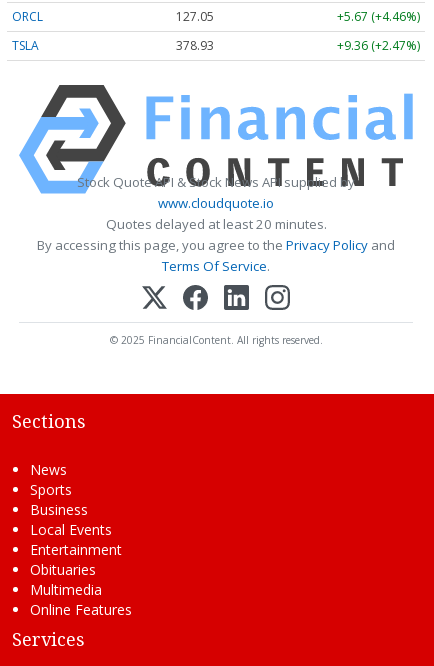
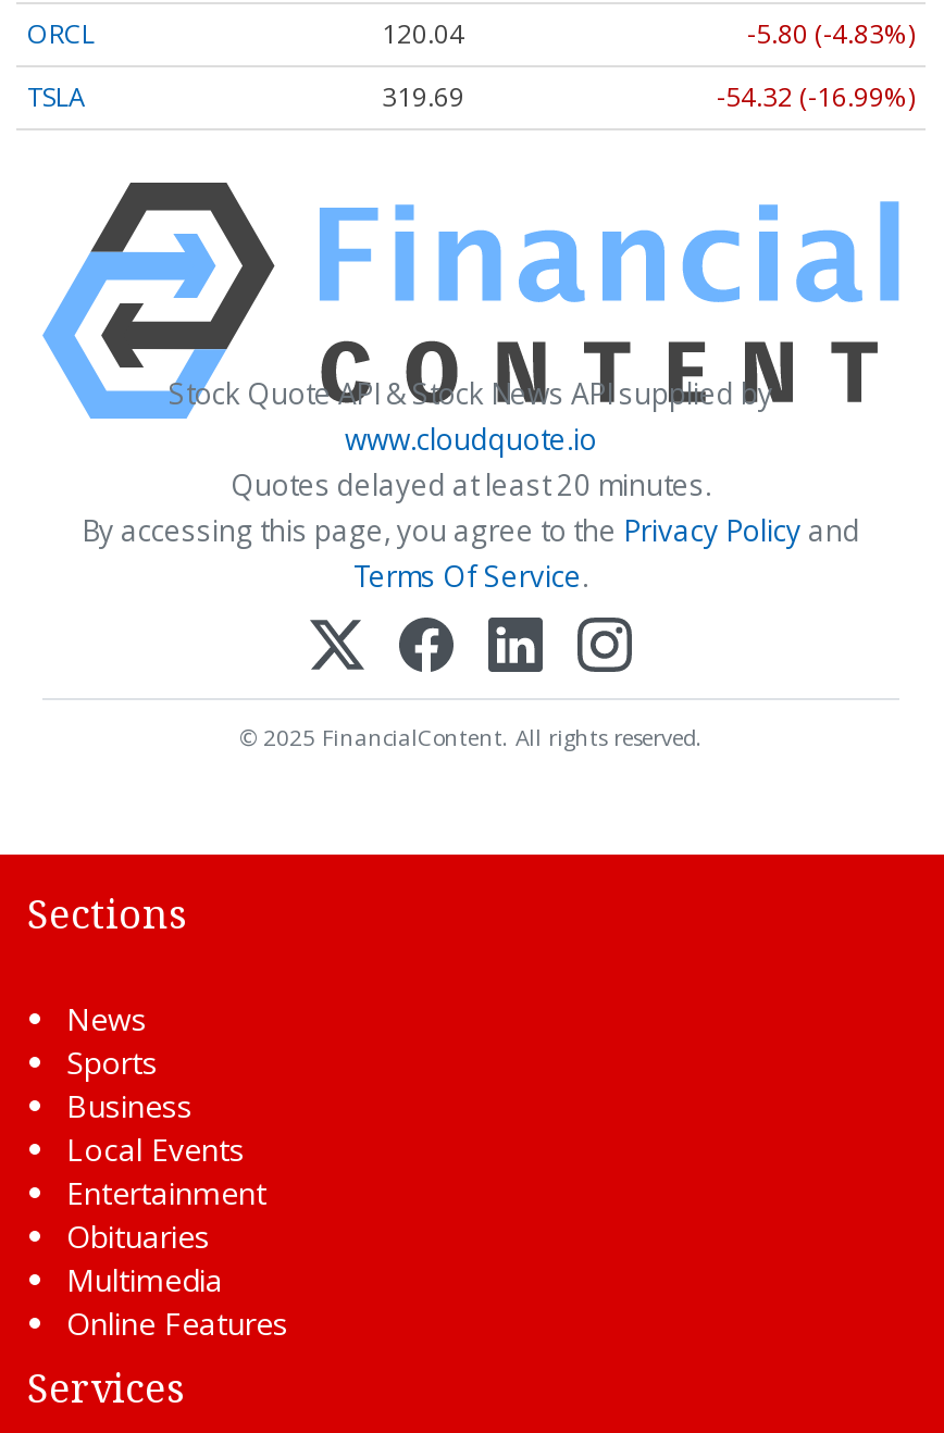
- 127.05
+ 120.04

- +5.67 (+4.46%)
+ -5.80 (-4.83%)

- 378.93
+ 319.69

- +9.36 (+2.47%)
+ -54.32 (-16.99%)
